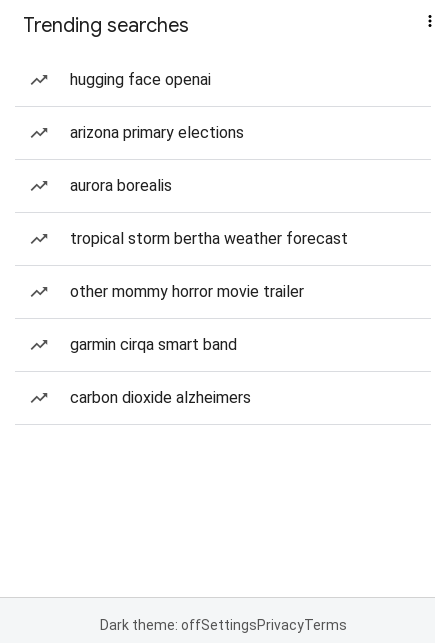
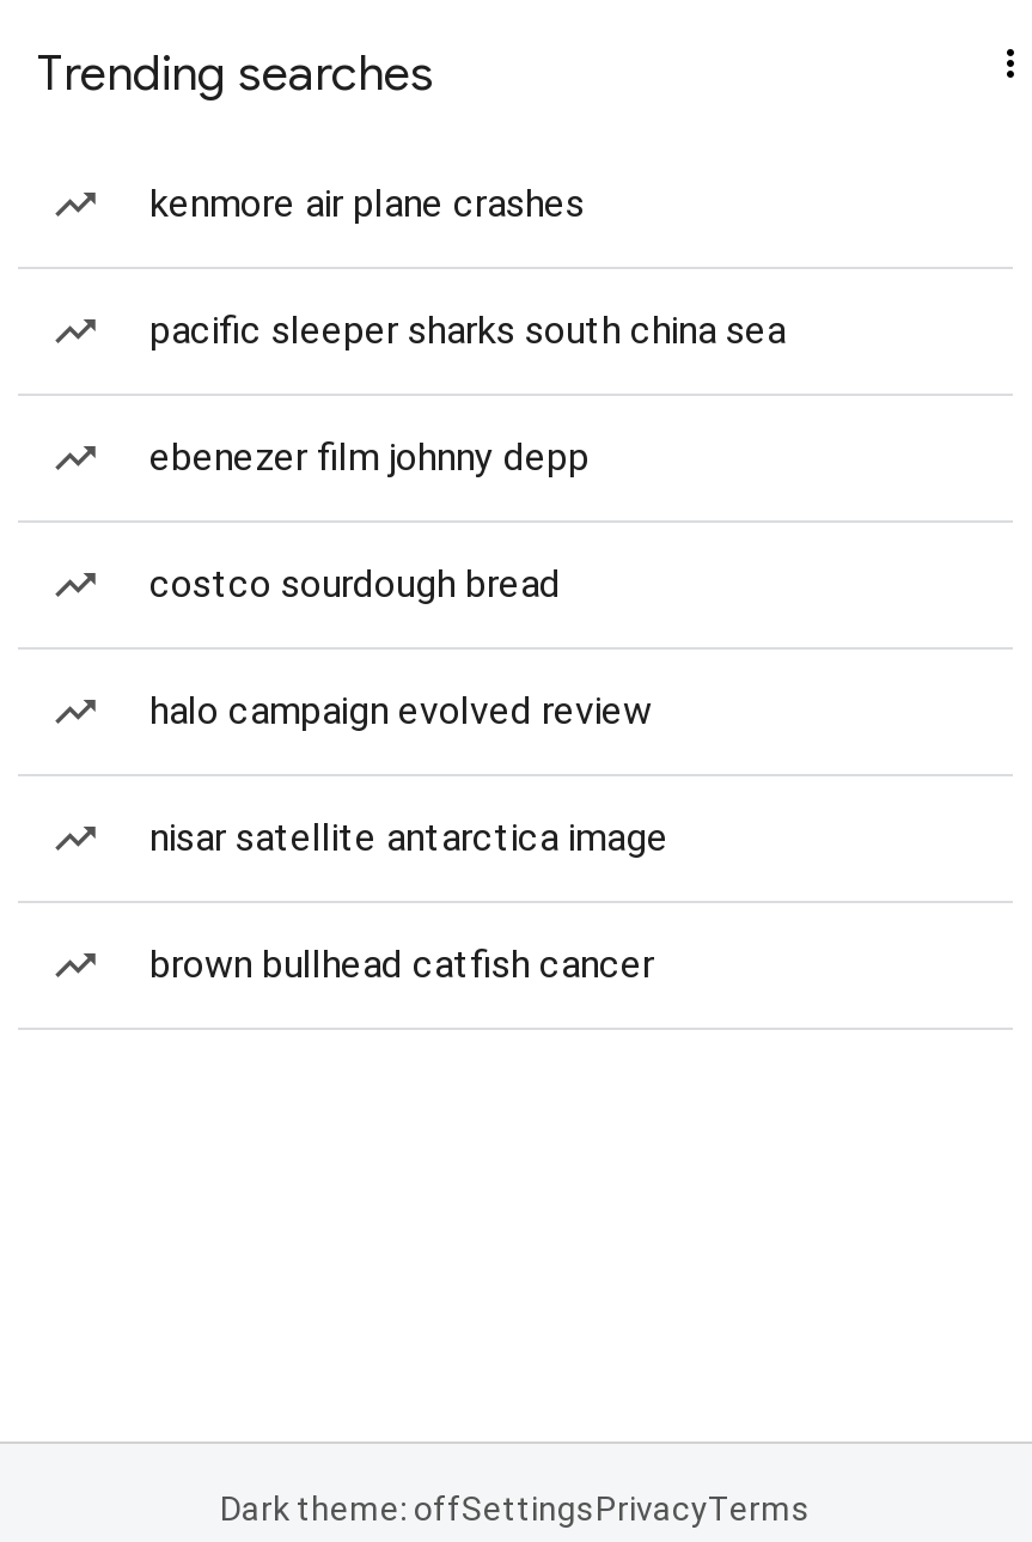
- hugging face openai
+ kenmore air plane crashes

- arizona primary elections
+ pacific sleeper sharks south china sea

- aurora borealis
+ ebenezer film johnny depp

- tropical storm bertha weather forecast
+ costco sourdough bread

- other mommy horror movie trailer
+ halo campaign evolved review

- garmin cirqa smart band
+ nisar satellite antarctica image

- carbon dioxide alzheimers
+ brown bullhead catfish cancer
